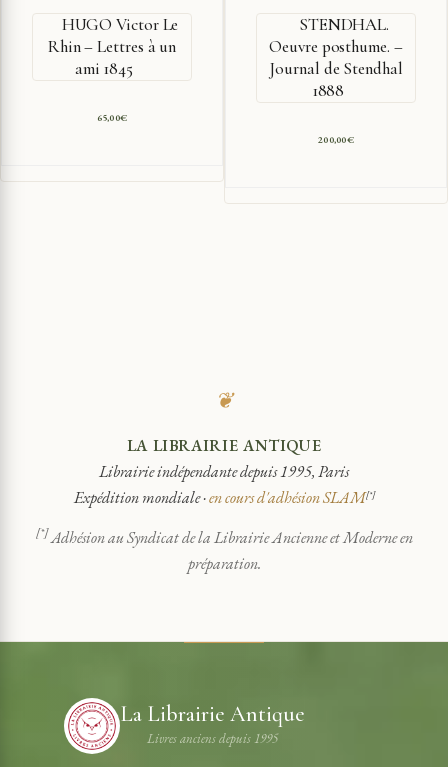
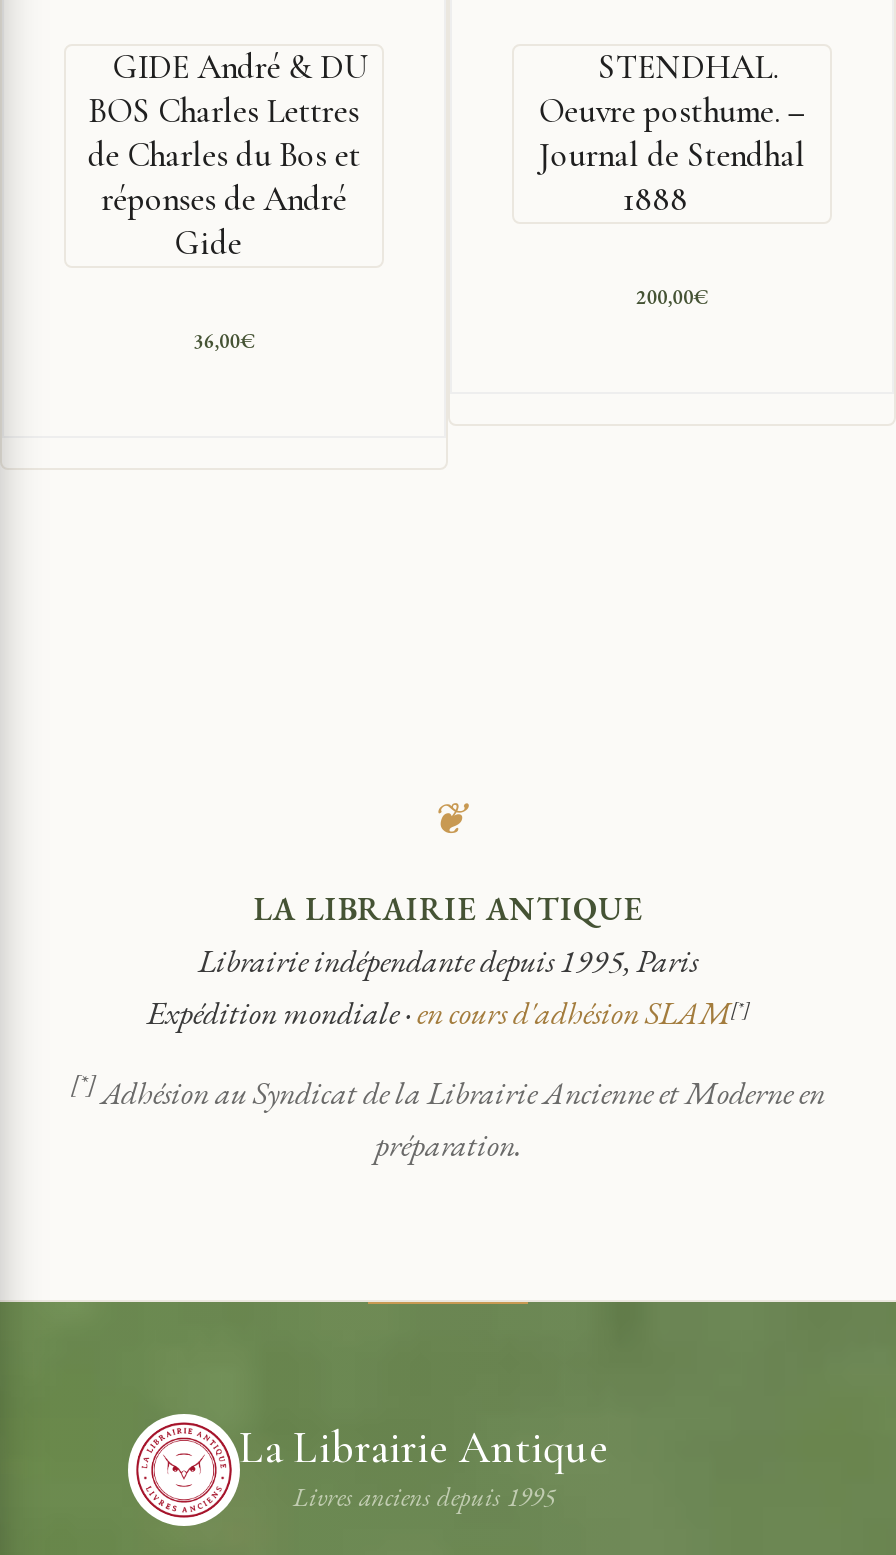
- HUGO Victor Le
- Rhin – Lettres à un
- ami 1845
+ GIDE André & DU
+ BOS Charles Lettres
+ de Charles du Bos et
+ réponses de André
+ Gide

- 65,00€
+ 36,00€
